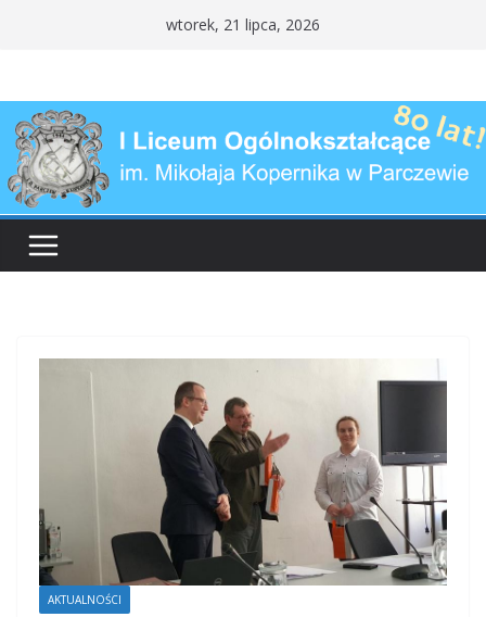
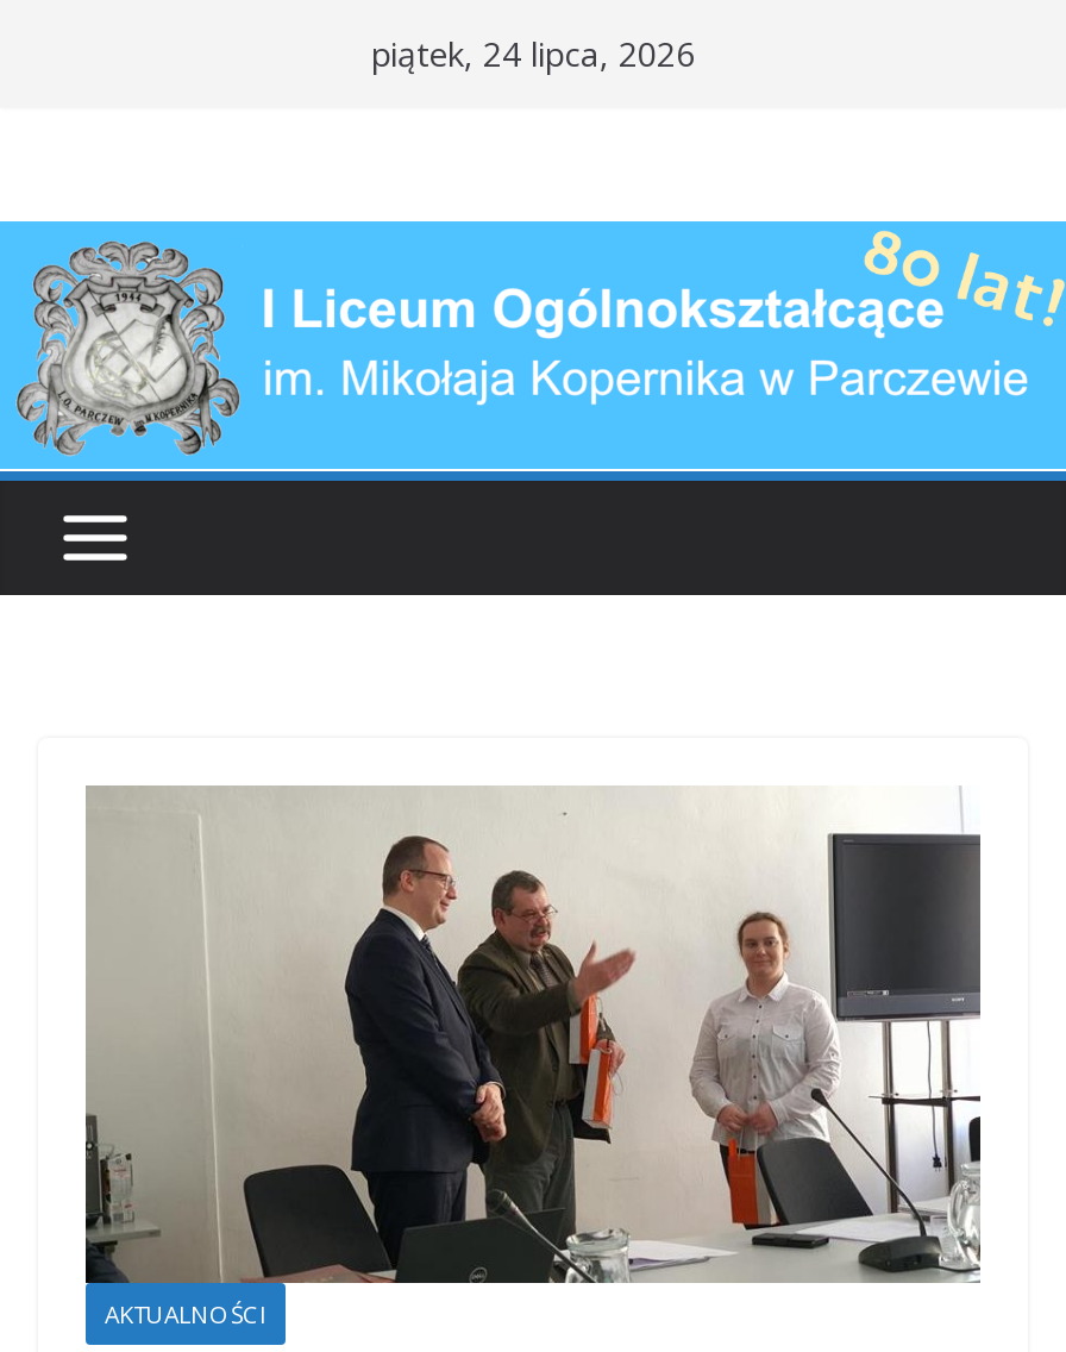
- wtorek, 21 lipca, 2026
+ piątek, 24 lipca, 2026
